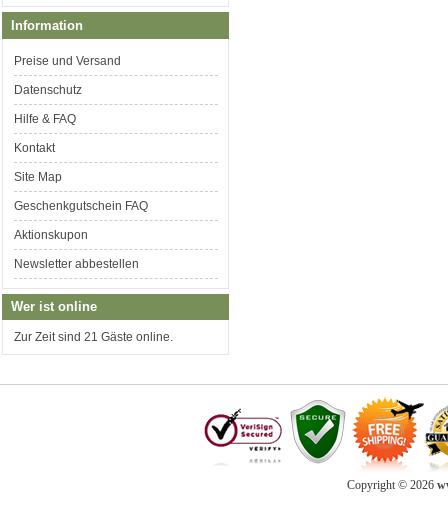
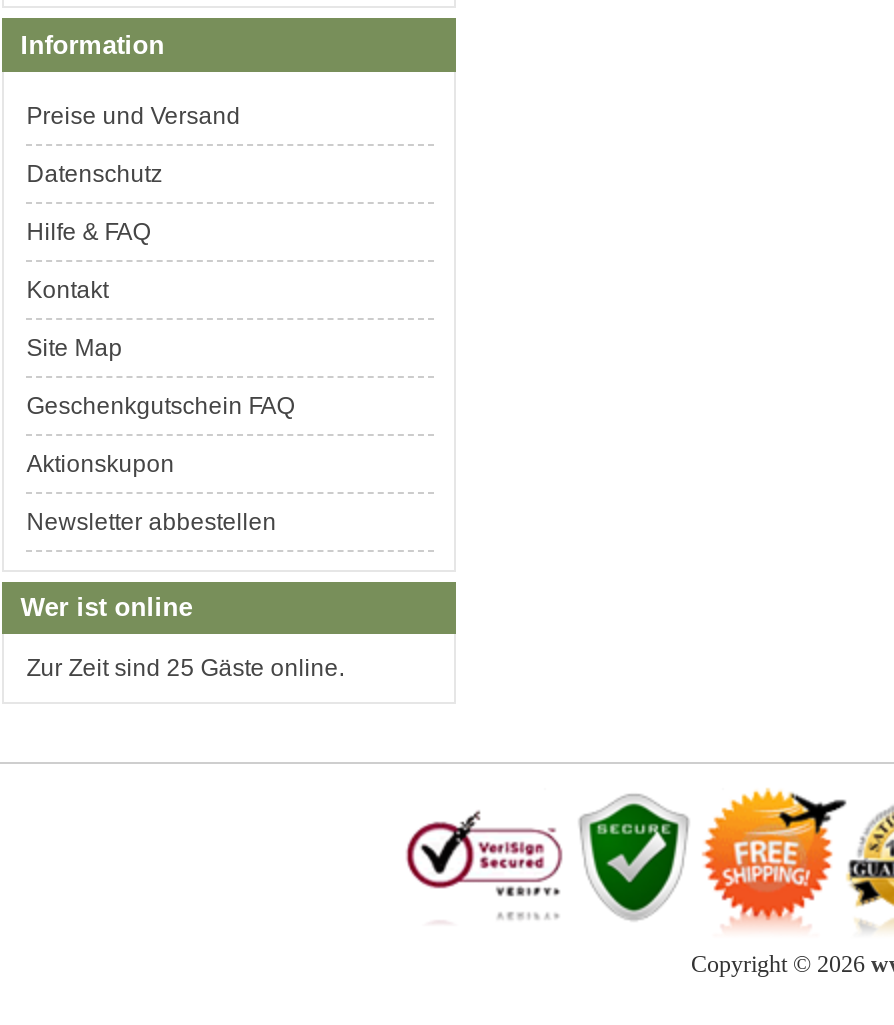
- Zur Zeit sind 21 Gäste online.
+ Zur Zeit sind 25 Gäste online.
